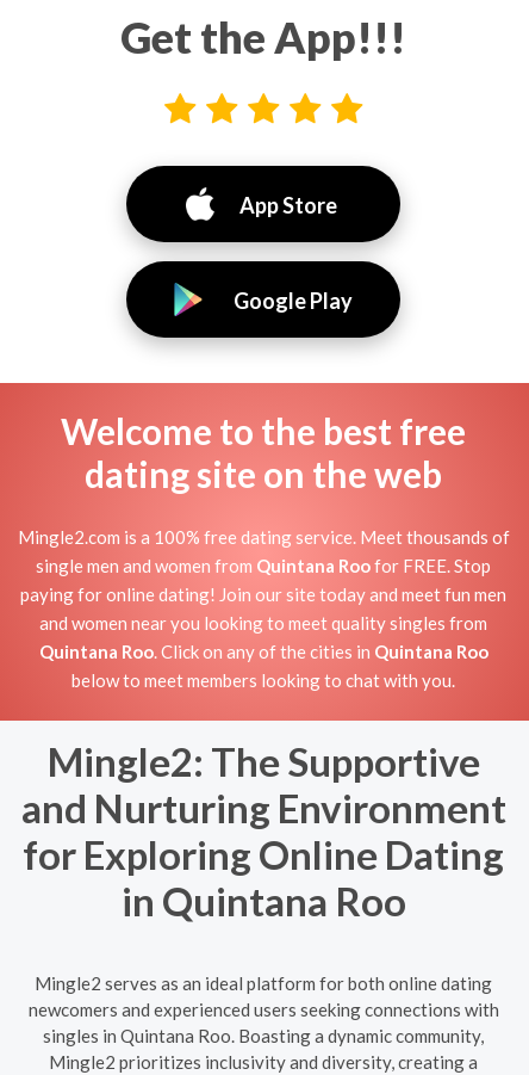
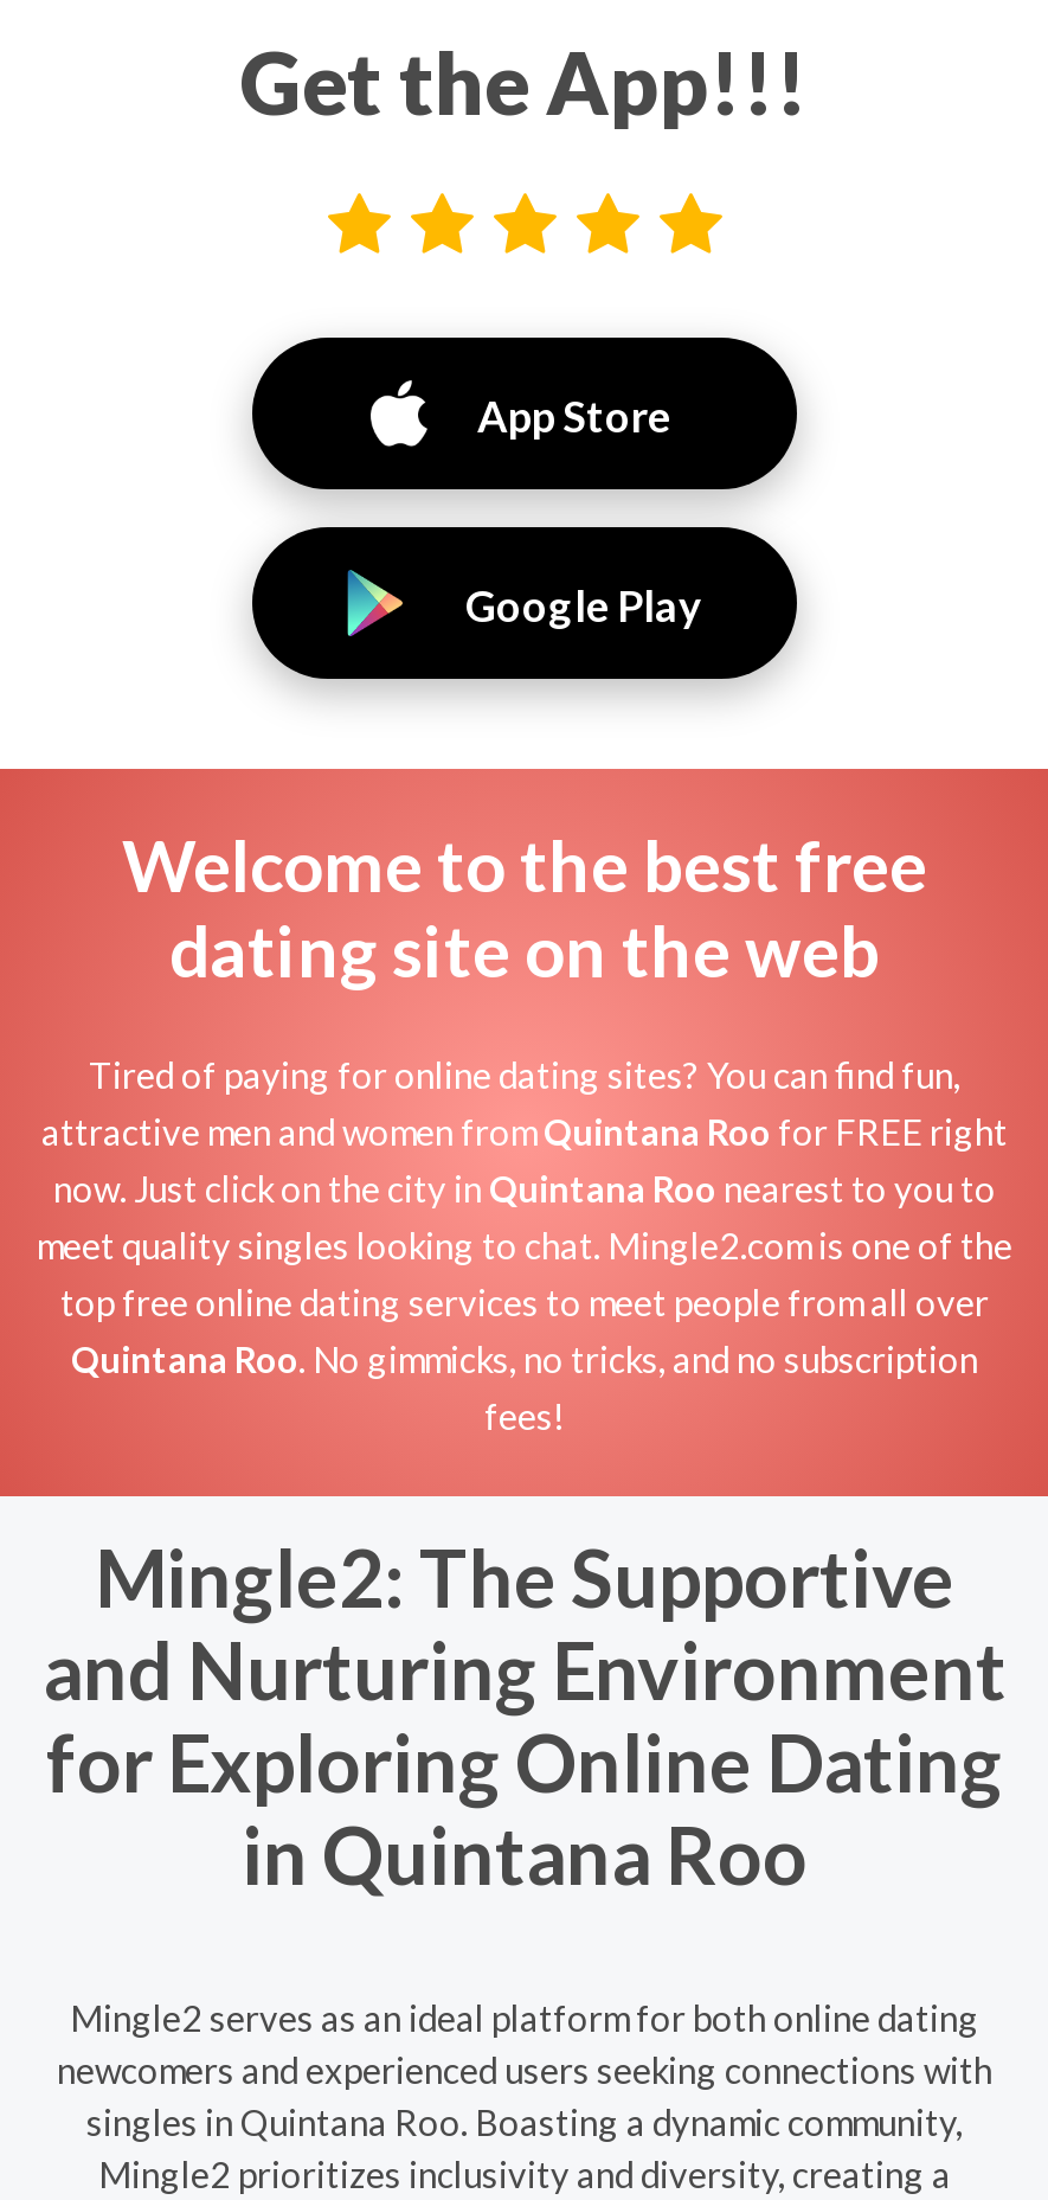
- Mingle2.com is a 100% free dating service. Meet thousands of
- single men and women from Quintana Roofor FREE. Stop
- paying for online dating! Join our site today and meet fun men
- and women near you looking to meet quality singles from
- Quintana Roo. Click on any of the cities in Quintana Roo
- below to meet members looking to chat with you.
+ Tired of paying for online dating sites? You can find fun,
+ attractive men and women fromQuintana Roo for FREE right
+ now. Just click on the city in Quintana Roo nearest to you to
+ meet quality singles looking to chat. Mingle2.com is one of the
+ top free online dating services to meet people from all over
+ Quintana Roo. No gimmicks, no tricks, and no subscription
+ fees!
